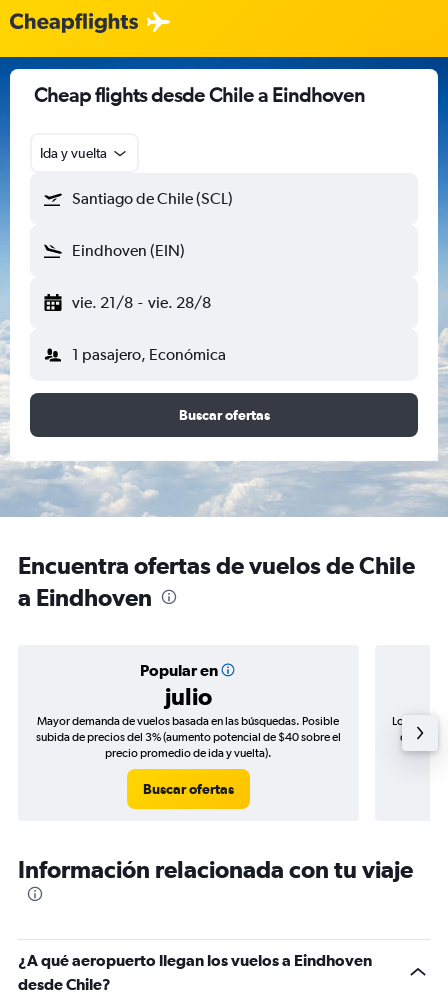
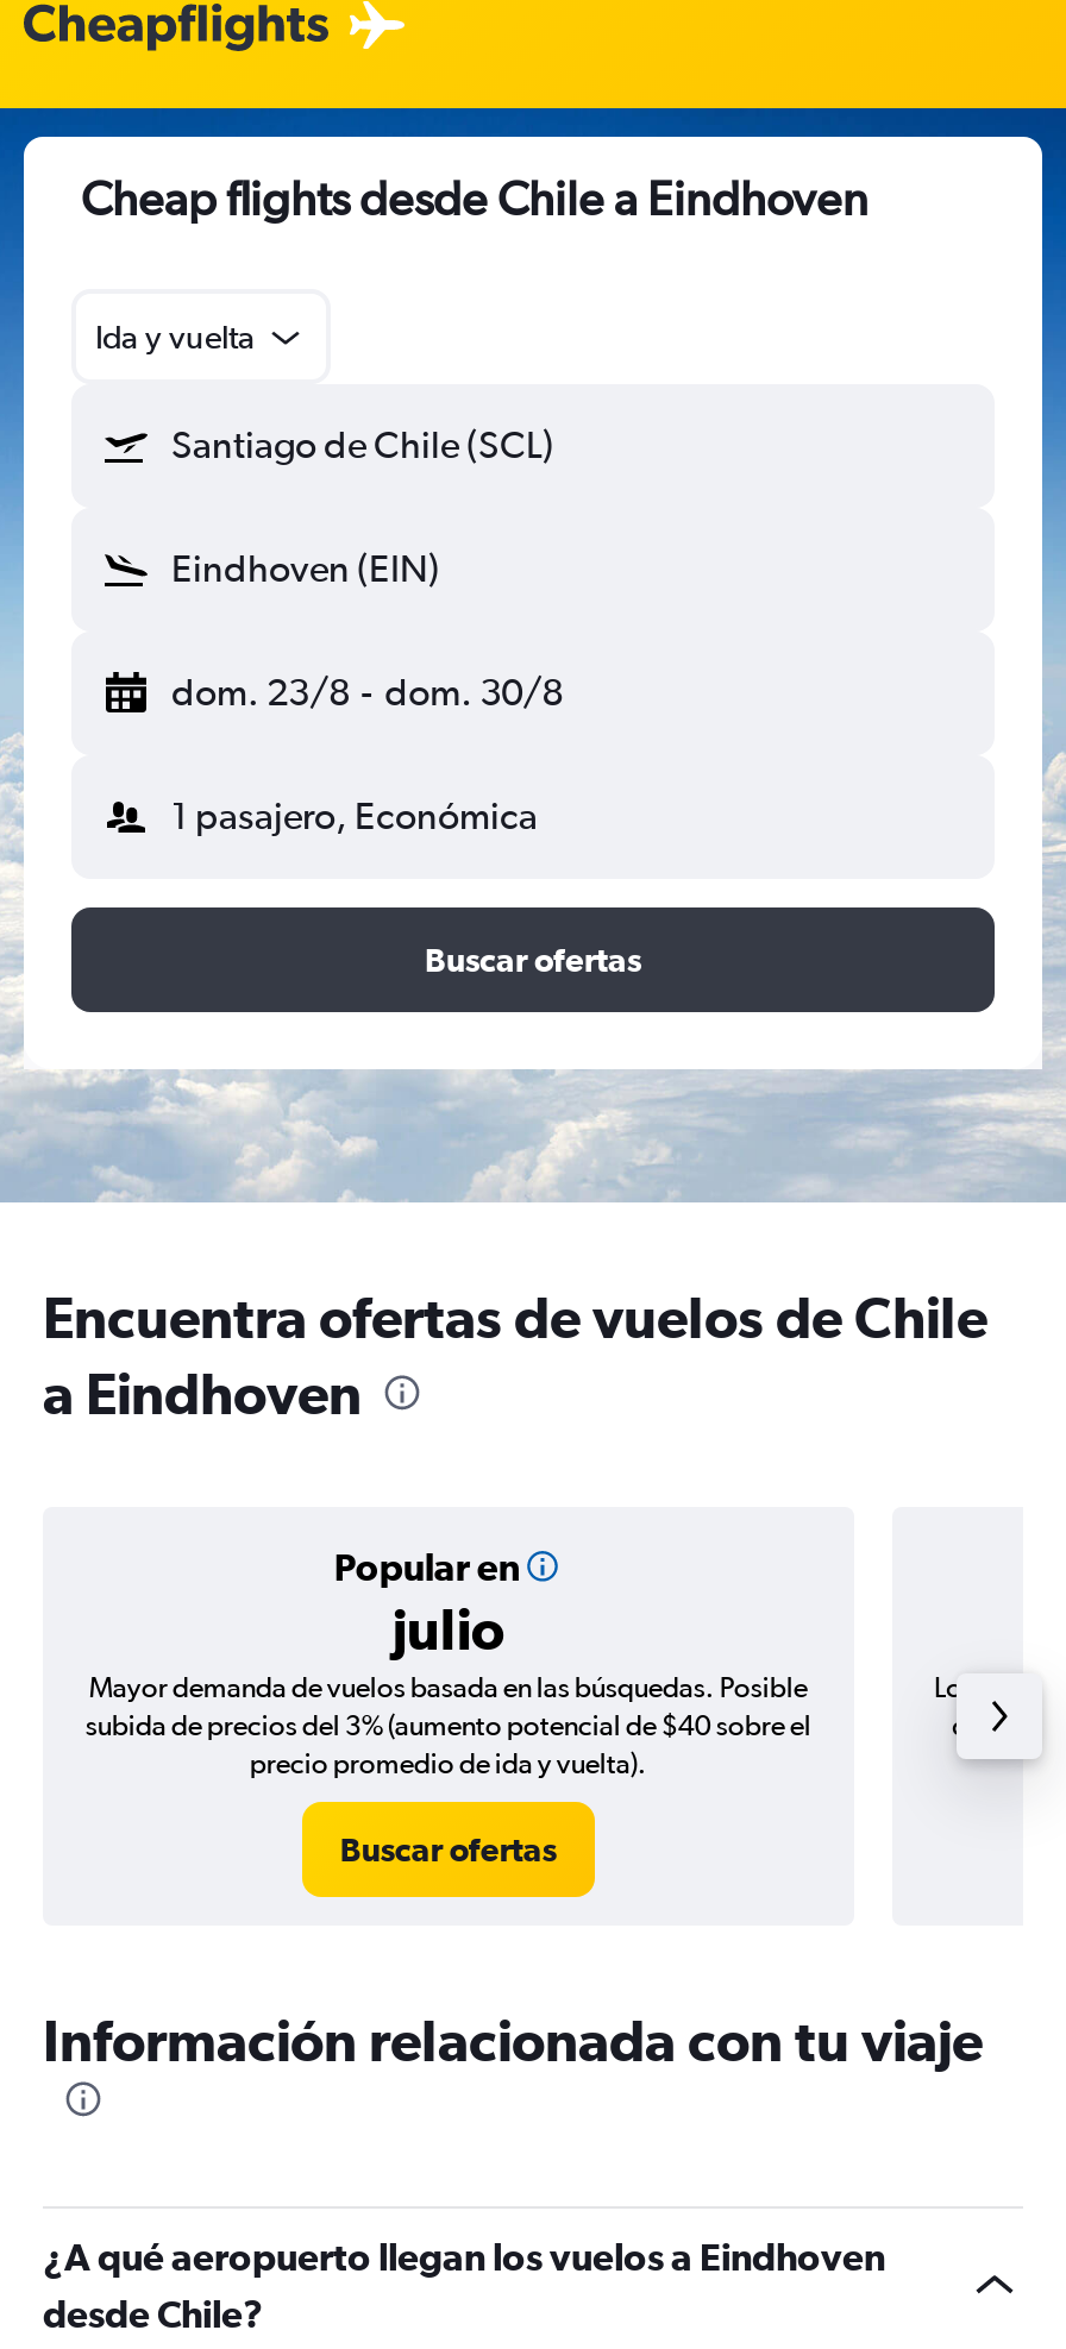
- vie. 21/8 - vie. 28/8
+ dom. 23/8 - dom. 30/8
